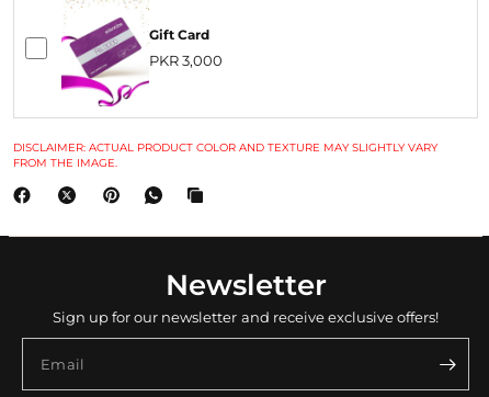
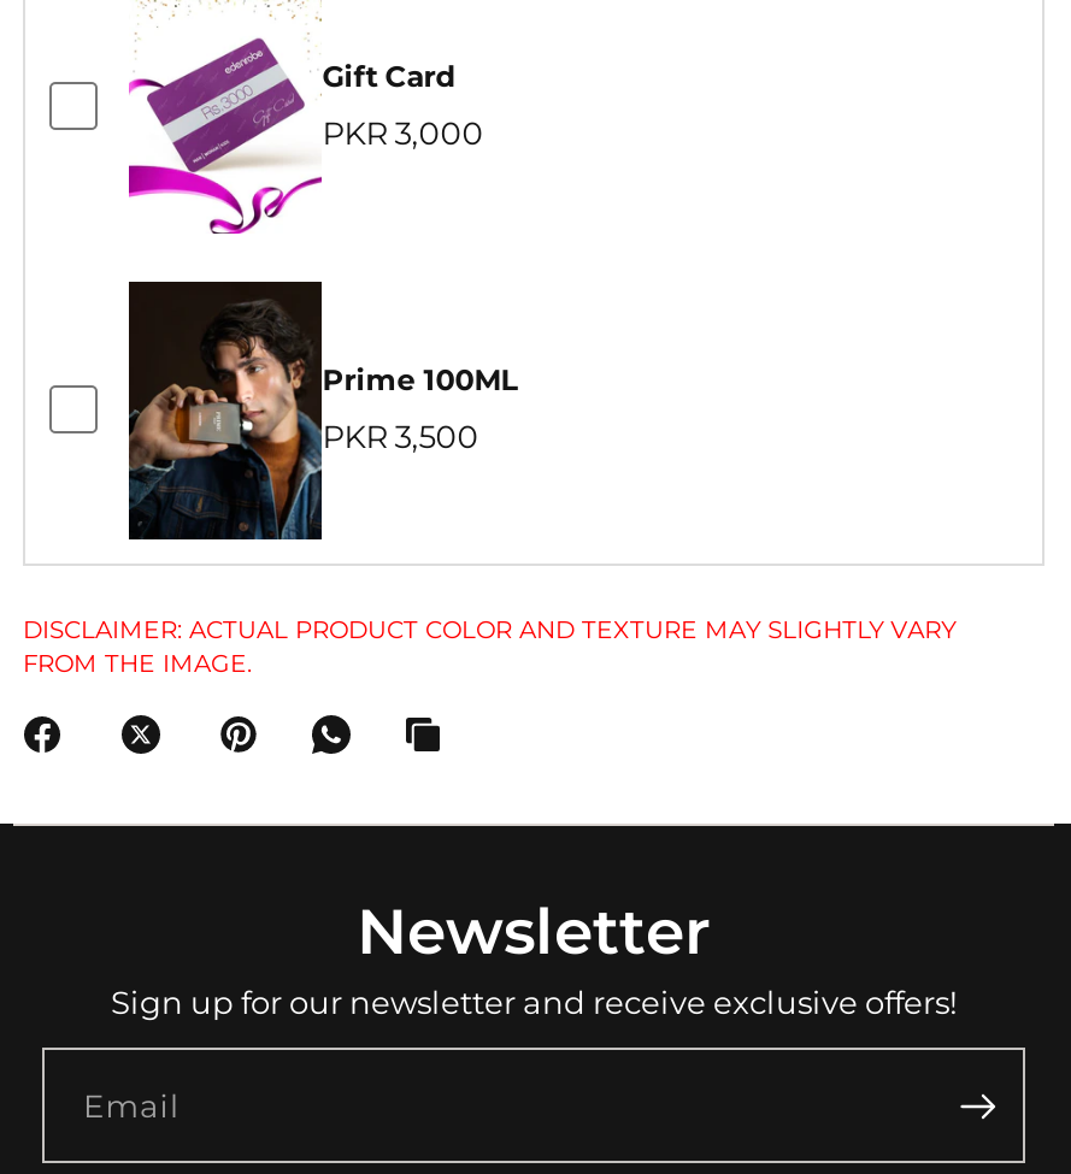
+ [image]
+ Prime 100ML
+ PKR 3,500
